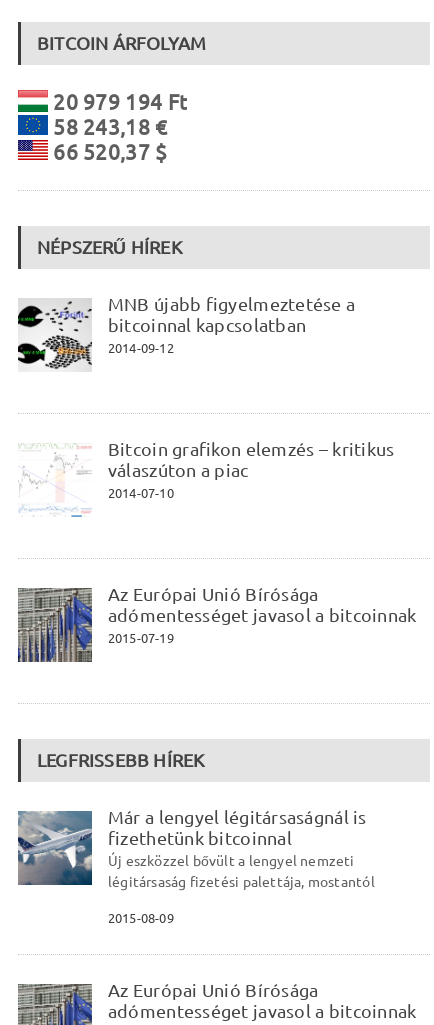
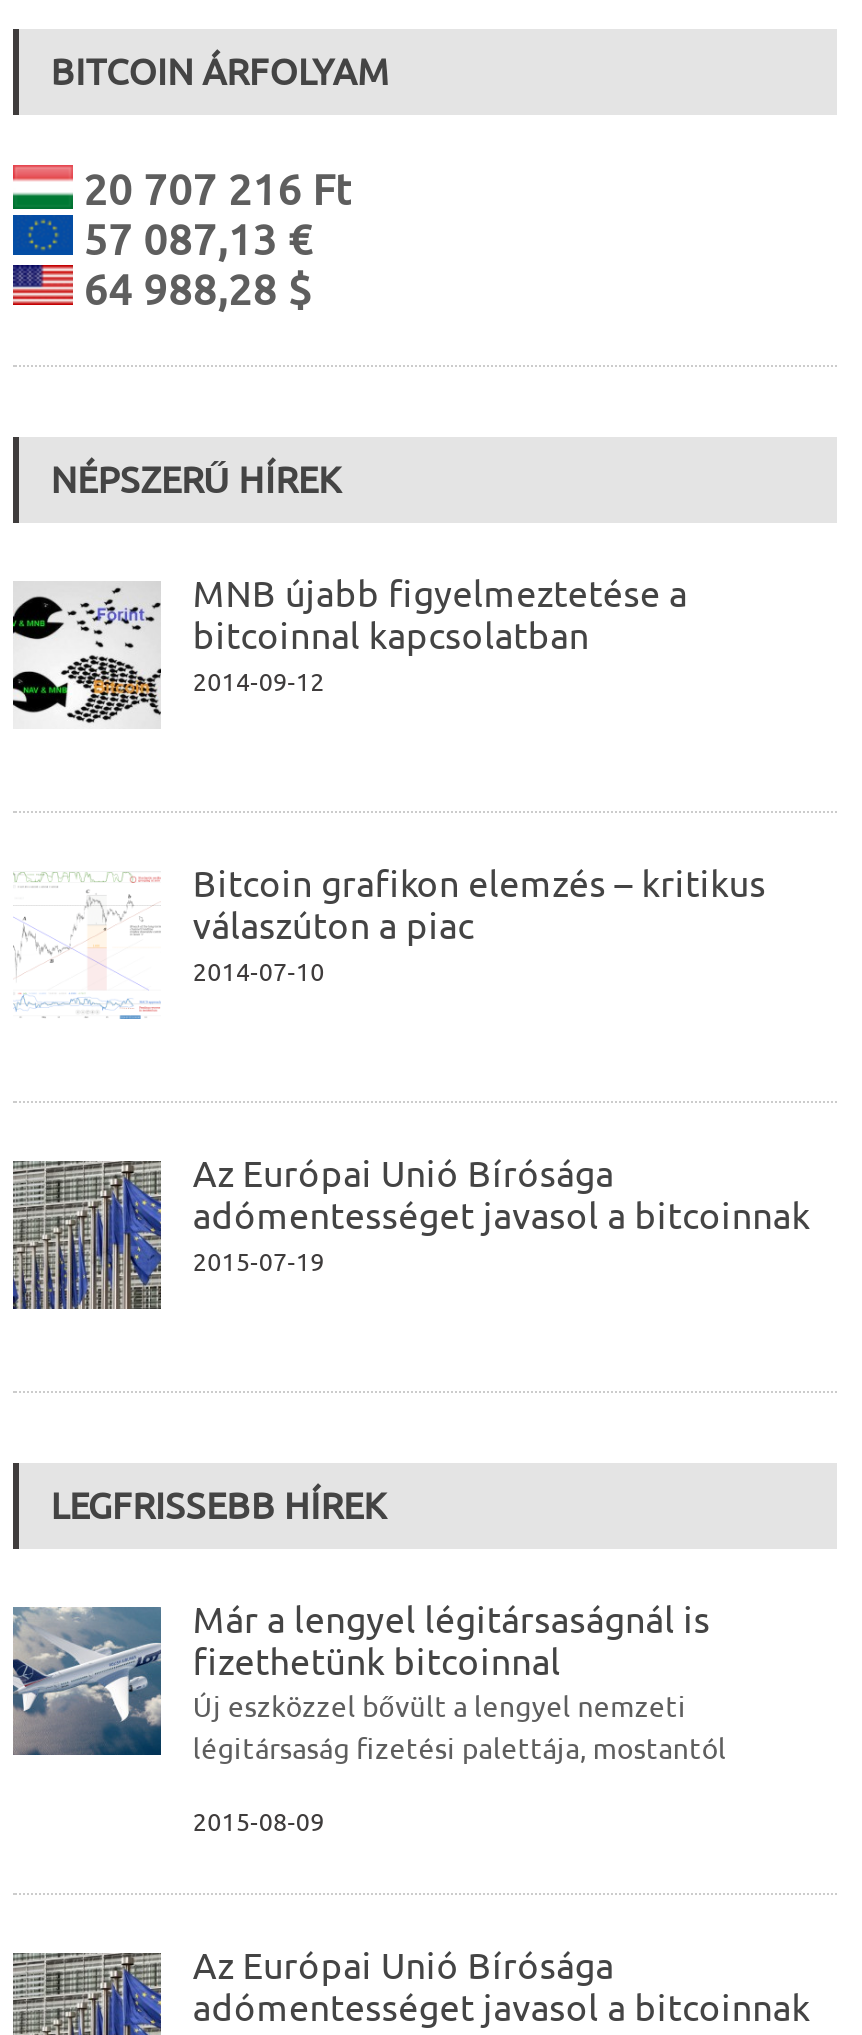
- 20 979 194 Ft
+ 20 707 216 Ft

- 58 243,18 €
+ 57 087,13 €

- 66 520,37 $
+ 64 988,28 $
